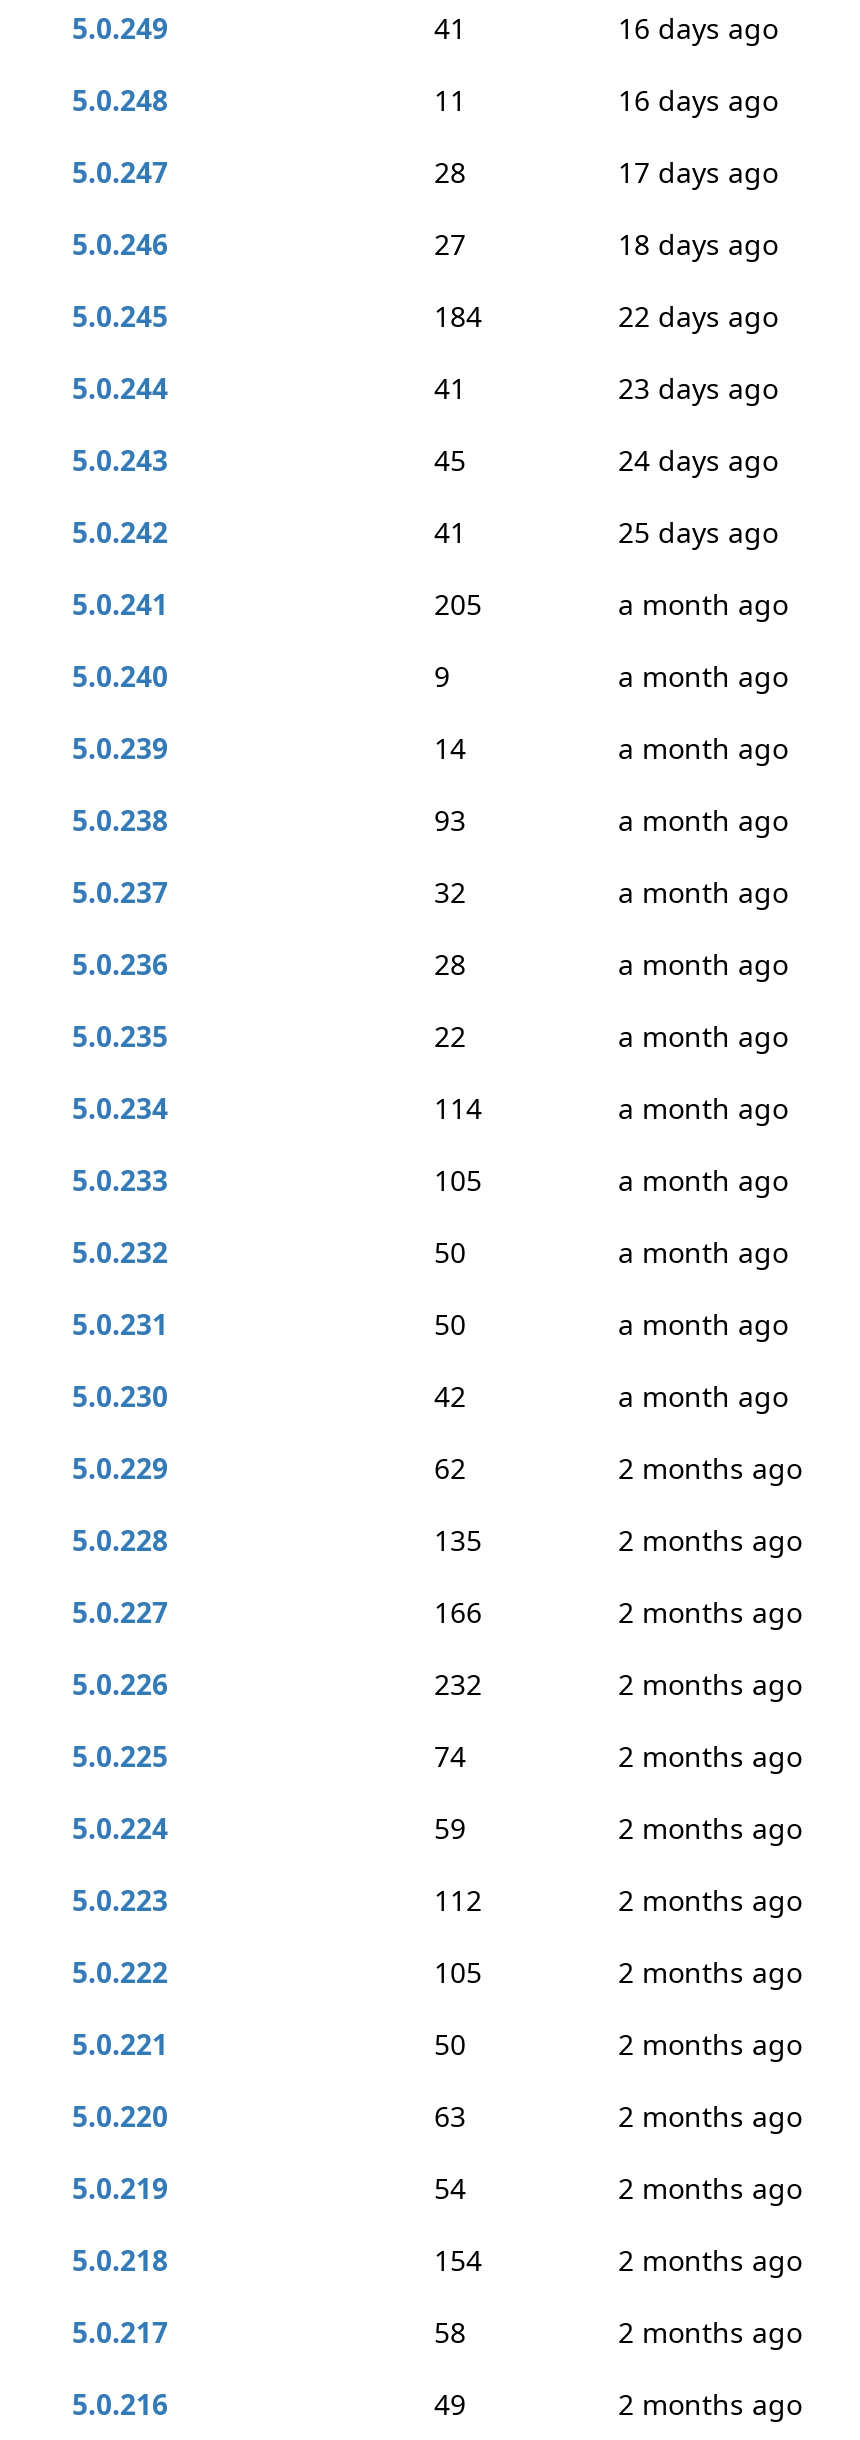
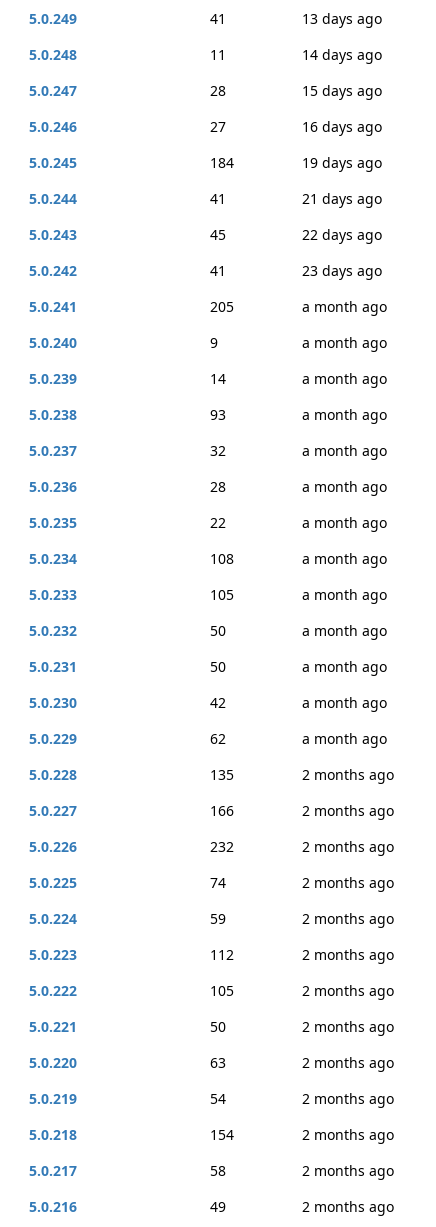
- 16 days ago
+ 13 days ago

- 16 days ago
+ 14 days ago

- 17 days ago
+ 15 days ago

- 18 days ago
+ 16 days ago

- 22 days ago
+ 19 days ago

- 23 days ago
+ 21 days ago

- 24 days ago
+ 22 days ago

- 25 days ago
+ 23 days ago

- 114
+ 108

- 2 months ago
+ a month ago
